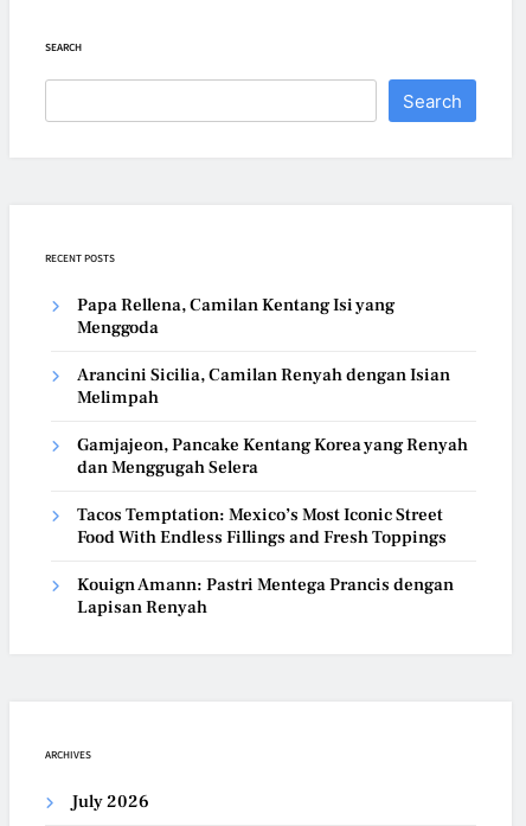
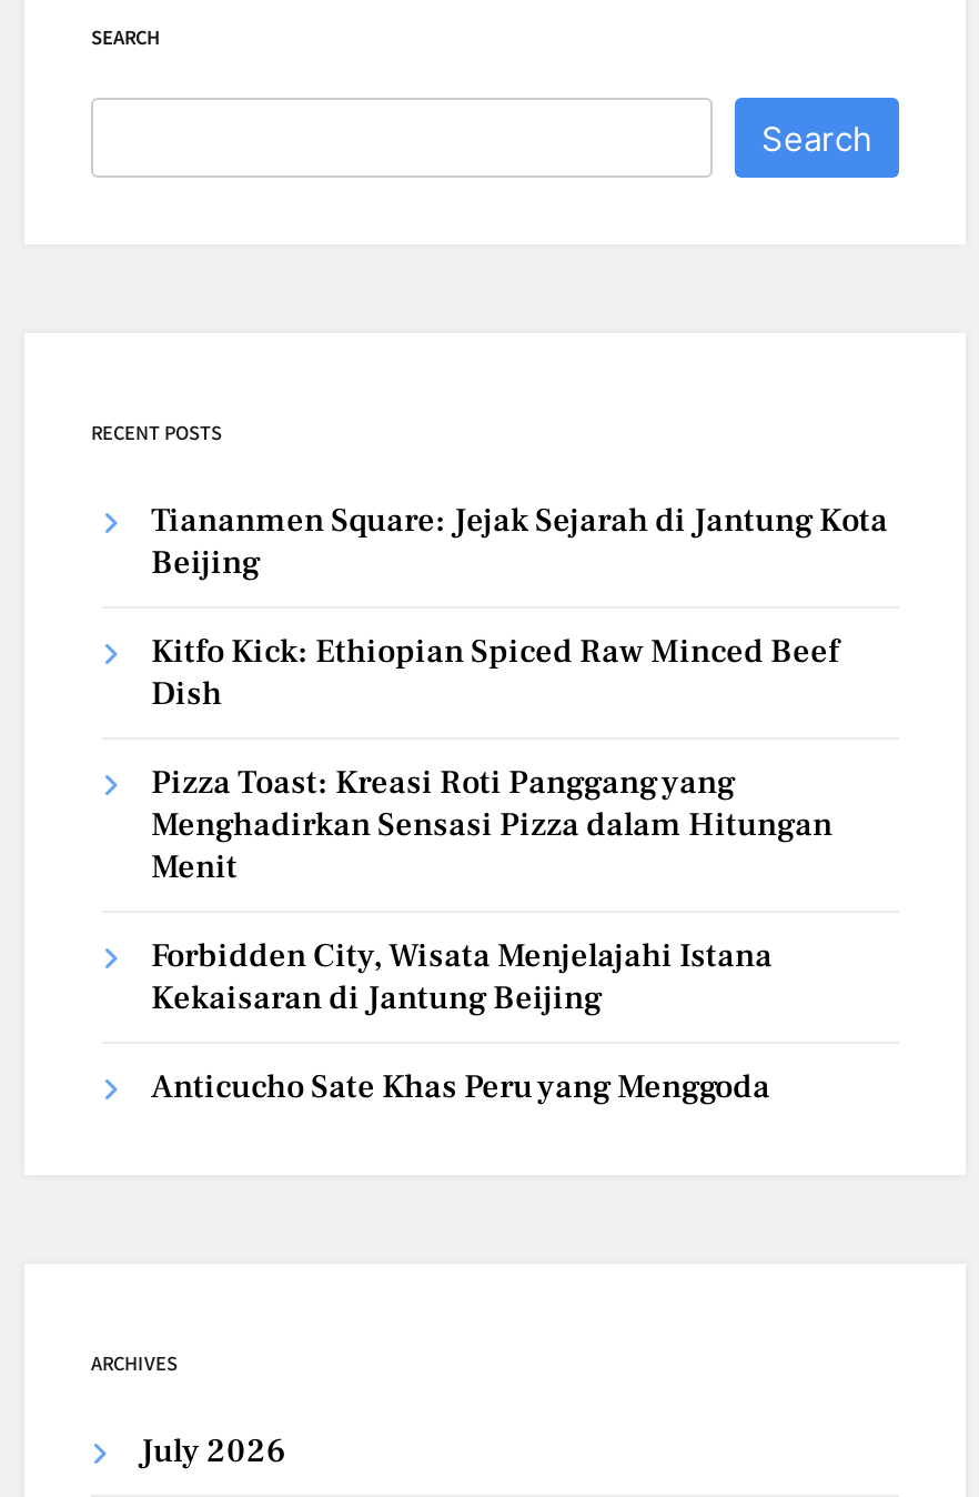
- Papa Rellena, Camilan Kentang Isi yang
- Menggoda
+ Tiananmen Square: Jejak Sejarah di Jantung Kota
+ Beijing

- Arancini Sicilia, Camilan Renyah dengan Isian
- Melimpah
+ Kitfo Kick: Ethiopian Spiced Raw Minced Beef
+ Dish

- Gamjajeon, Pancake Kentang Korea yang Renyah
- dan Menggugah Selera
+ Pizza Toast: Kreasi Roti Panggang yang
+ Menghadirkan Sensasi Pizza dalam Hitungan
+ Menit

- Tacos Temptation: Mexico’s Most Iconic Street
- Food With Endless Fillings and Fresh Toppings
+ Forbidden City, Wisata Menjelajahi Istana
+ Kekaisaran di Jantung Beijing

- Kouign Amann: Pastri Mentega Prancis dengan
- Lapisan Renyah
+ Anticucho Sate Khas Peru yang Menggoda
